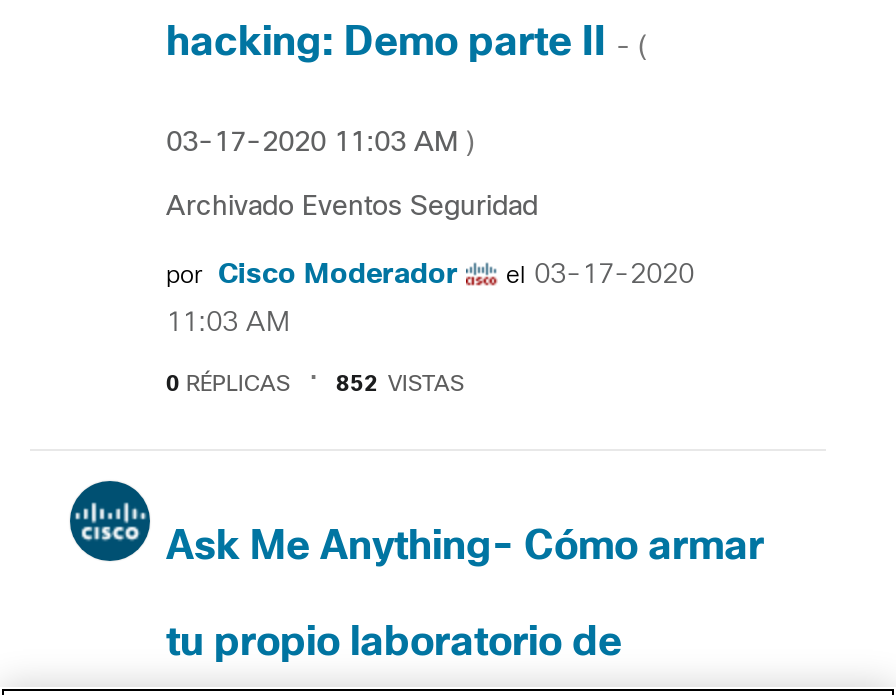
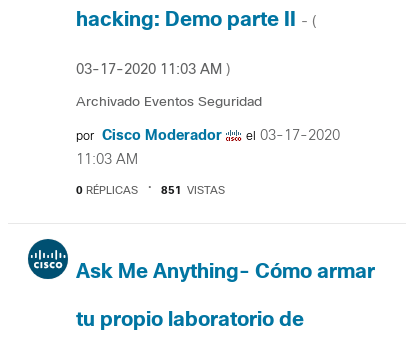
- 852 VISTAS
+ 851 VISTAS
